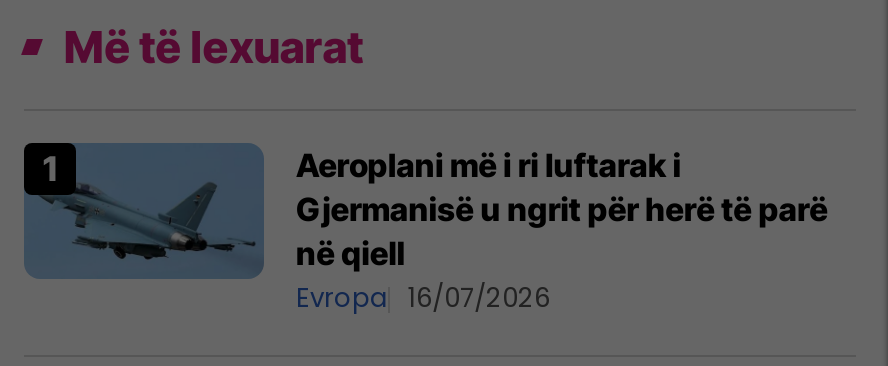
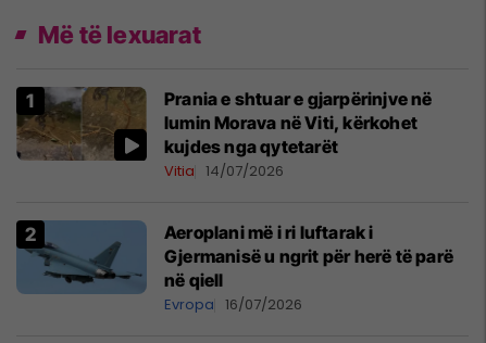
+ [image]
+ Prania e shtuar e gjarpërinjve në
+ lumin Morava në Viti, kërkohet
+ kujdes nga qytetarët
+ Vitia 14/07/2026
